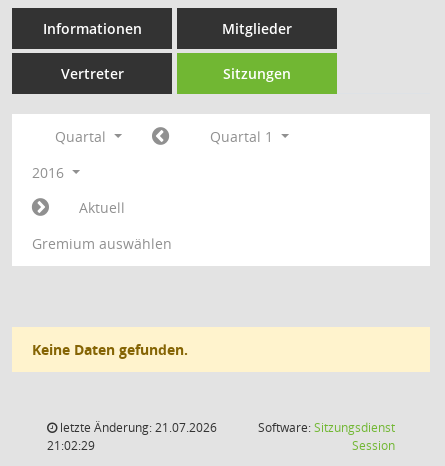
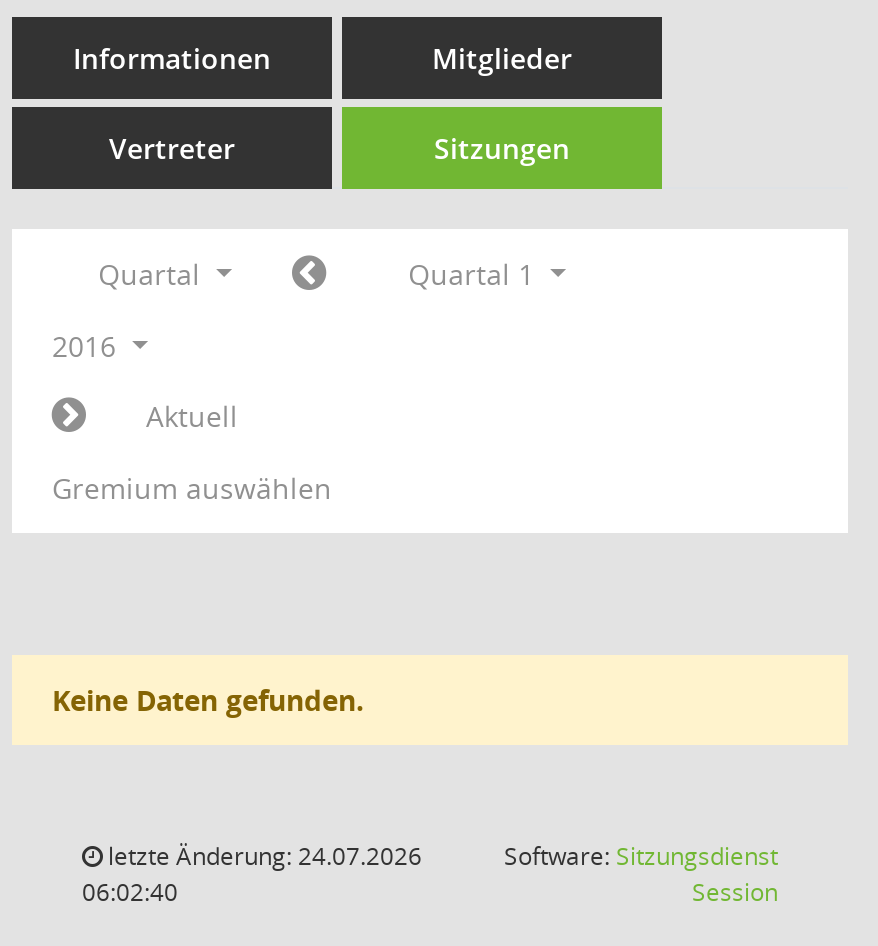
- letzte Änderung: 21.07.2026
+ letzte Änderung: 24.07.2026

- 21:02:29
+ 06:02:40
